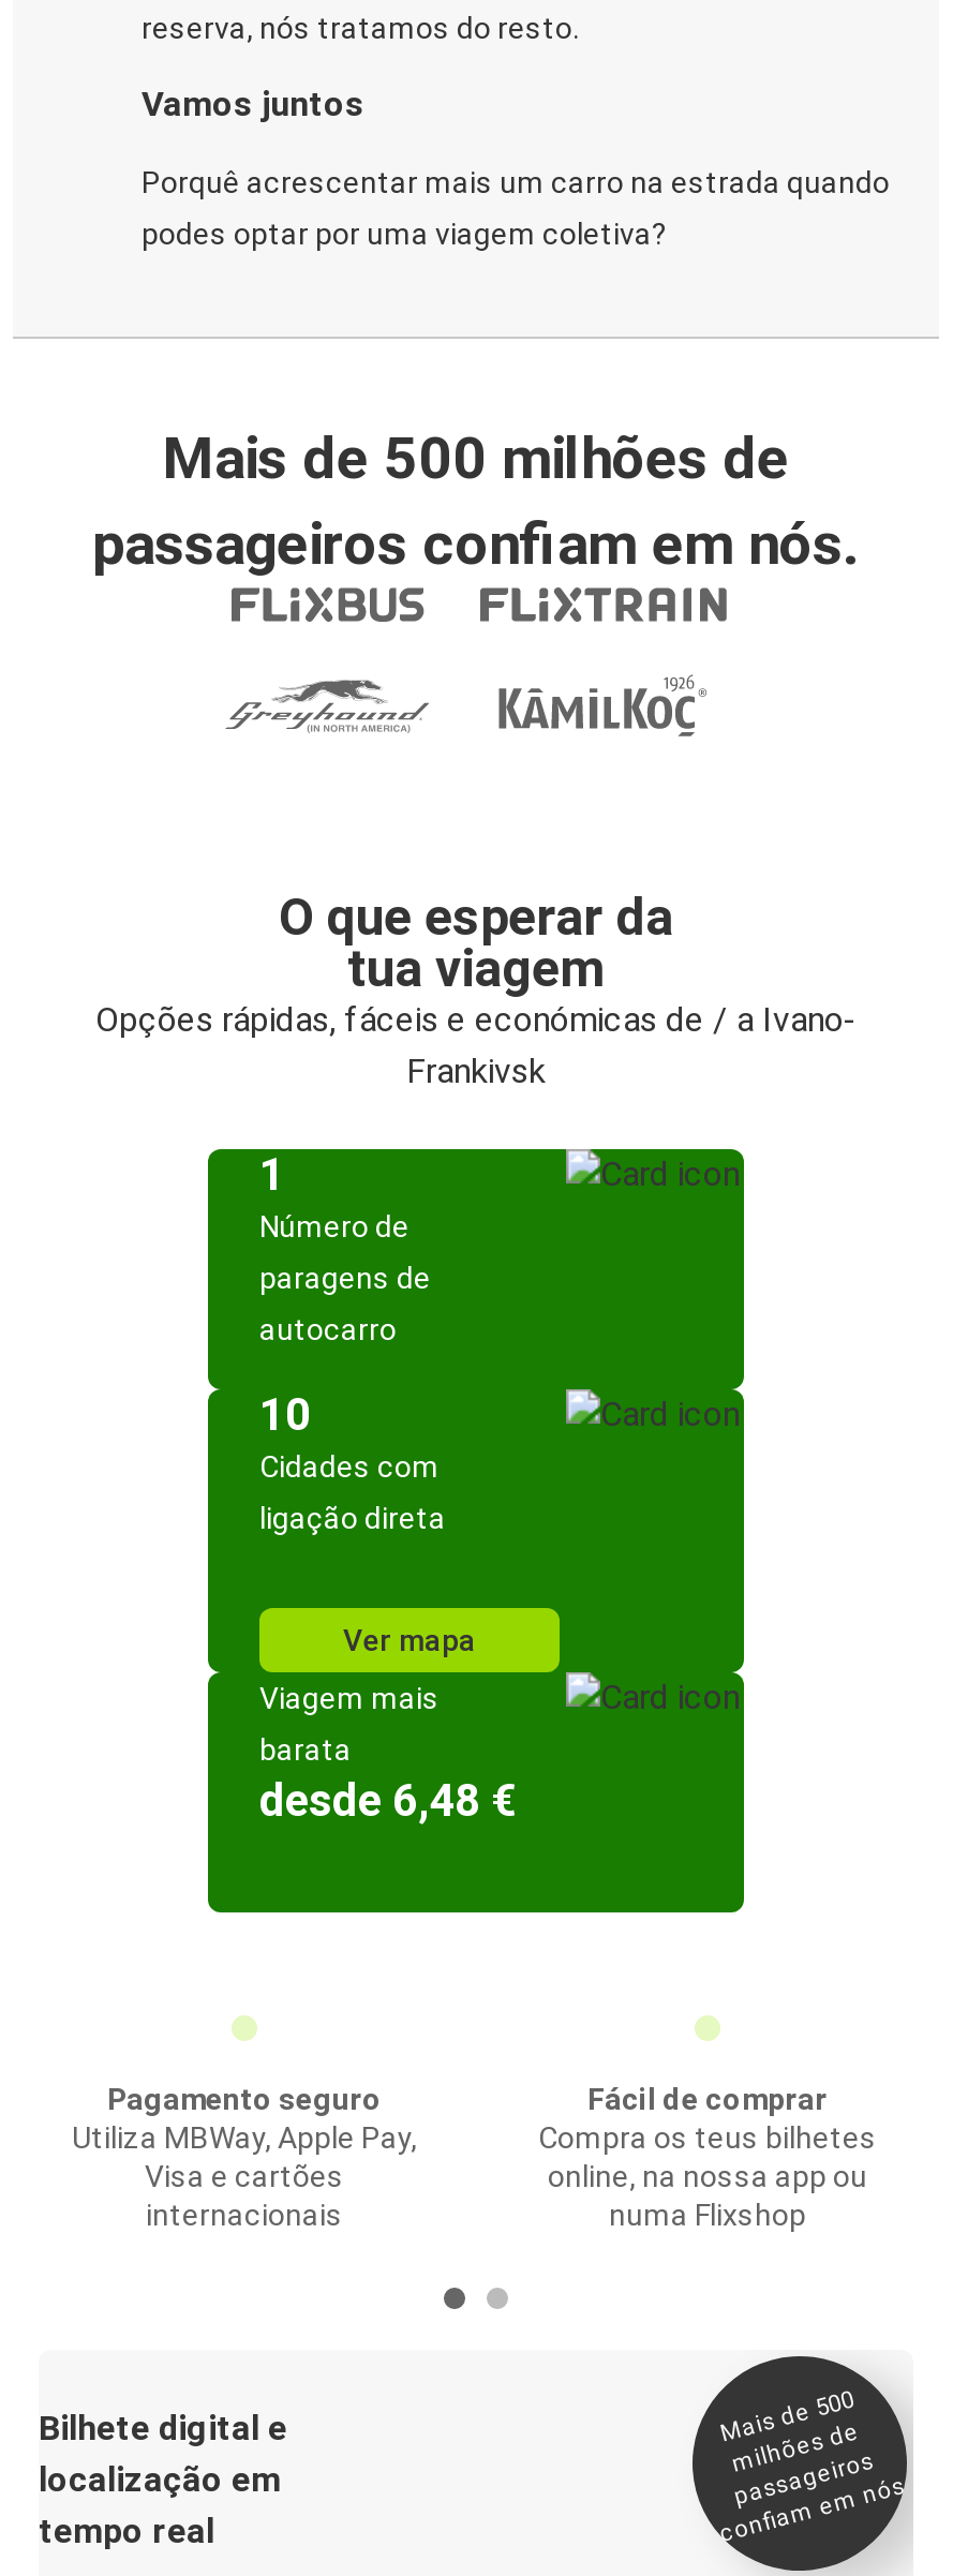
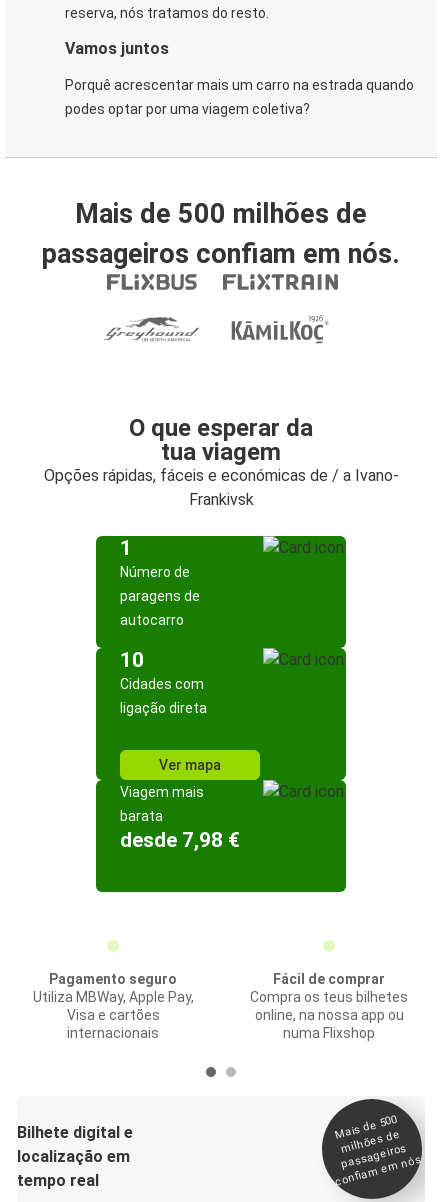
- desde 6,48 €
+ desde 7,98 €
